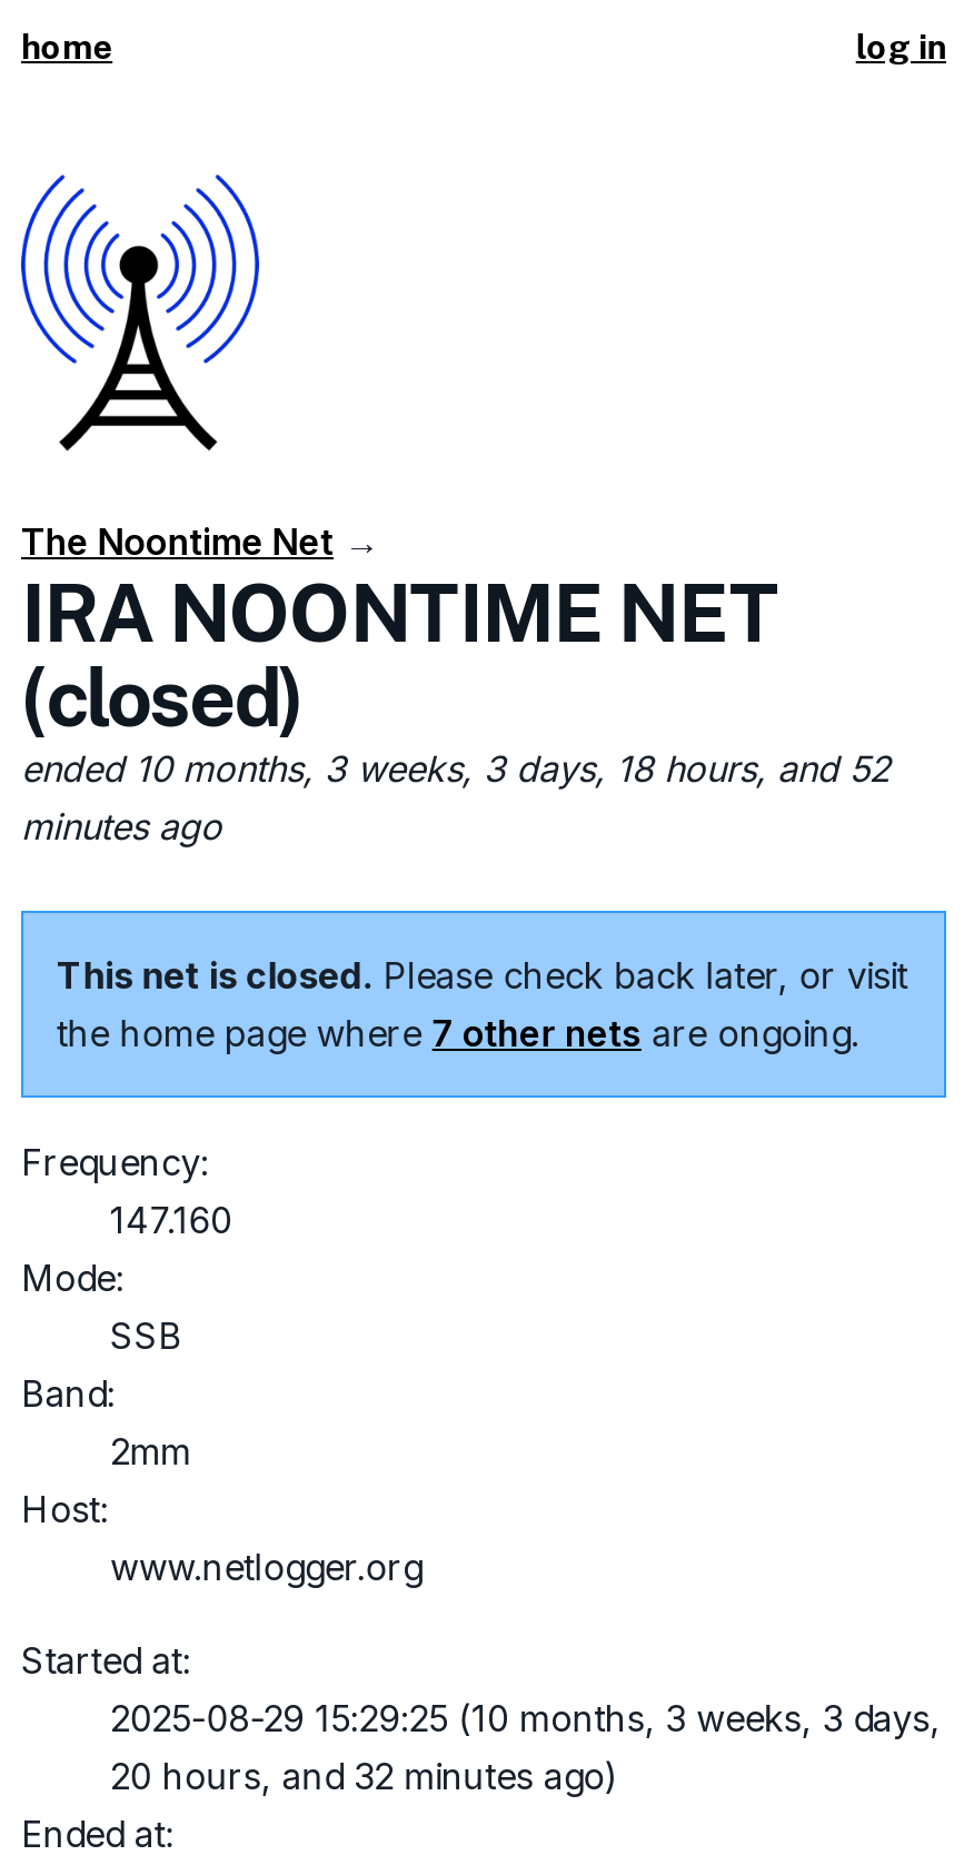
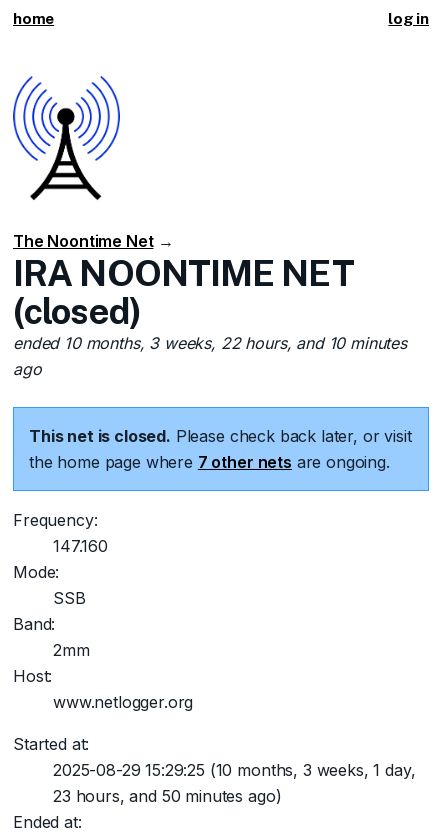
- ended 10 months, 3 weeks, 3 days, 18 hours, and 52
- minutes ago
+ ended 10 months, 3 weeks, 22 hours, and 10 minutes
+ ago

- 2025-08-29 15:29:25 (10 months, 3 weeks, 3 days,
+ 2025-08-29 15:29:25 (10 months, 3 weeks, 1 day,

- 20 hours, and 32 minutes ago)
+ 23 hours, and 50 minutes ago)
